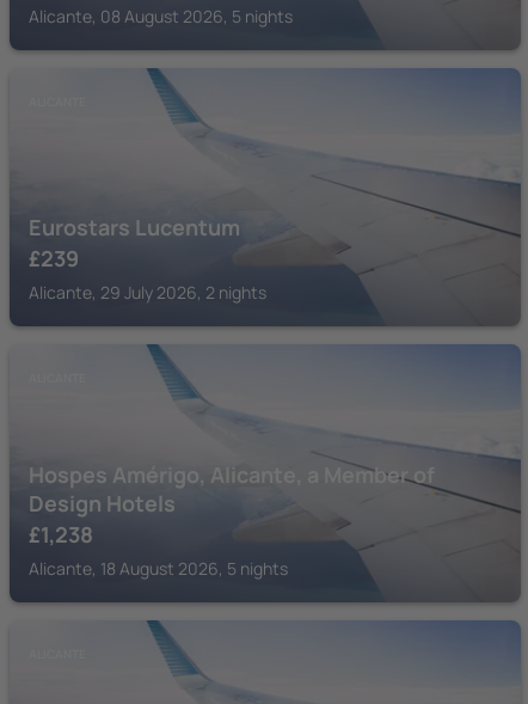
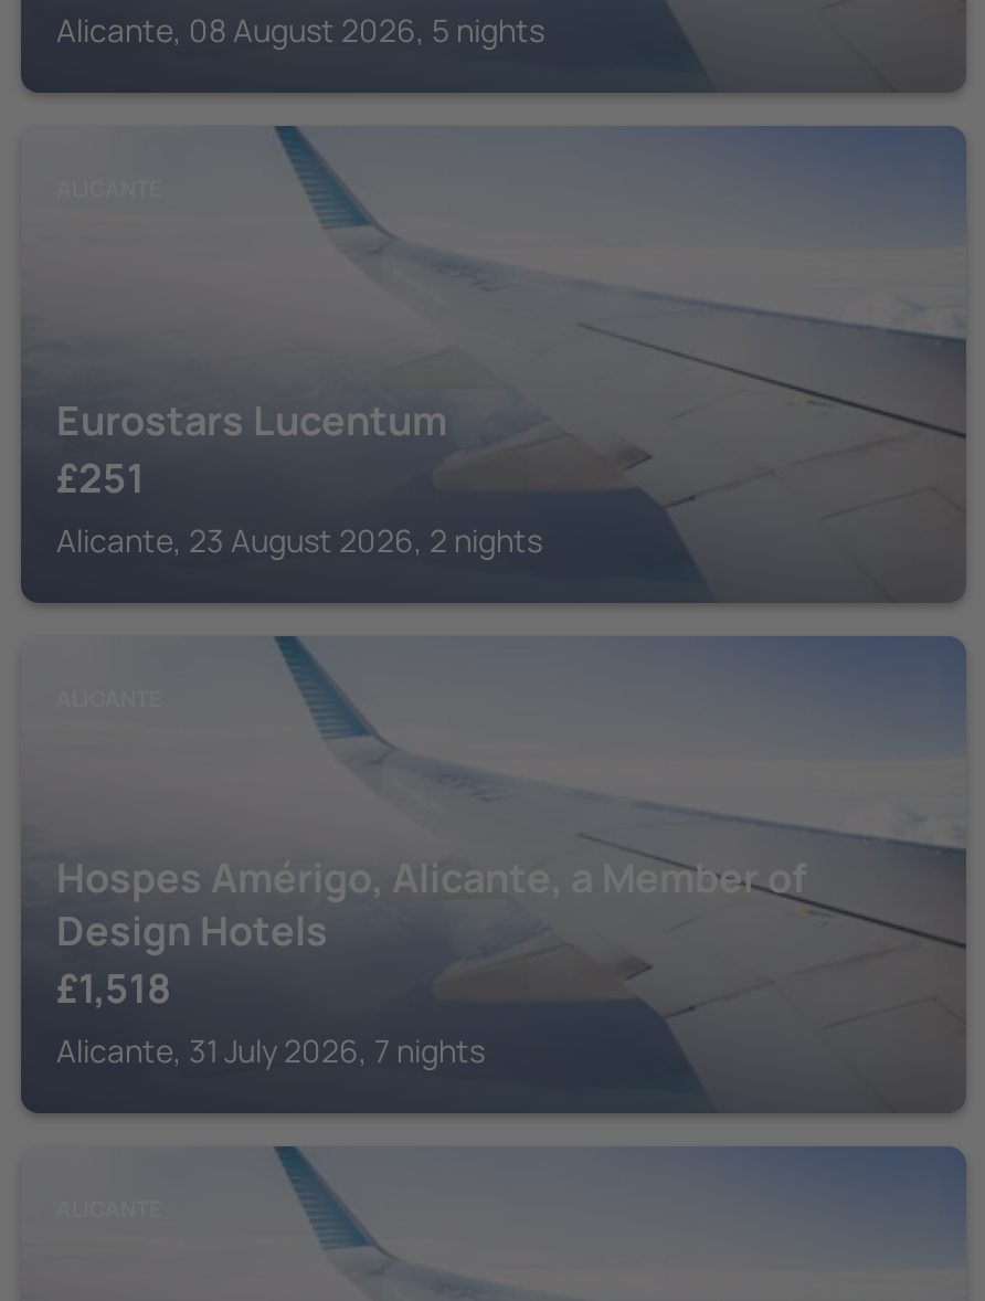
- £239
+ £251

- Alicante, 29 July 2026, 2 nights
+ Alicante, 23 August 2026, 2 nights

- £1,238
+ £1,518

- Alicante, 18 August 2026, 5 nights
+ Alicante, 31 July 2026, 7 nights
